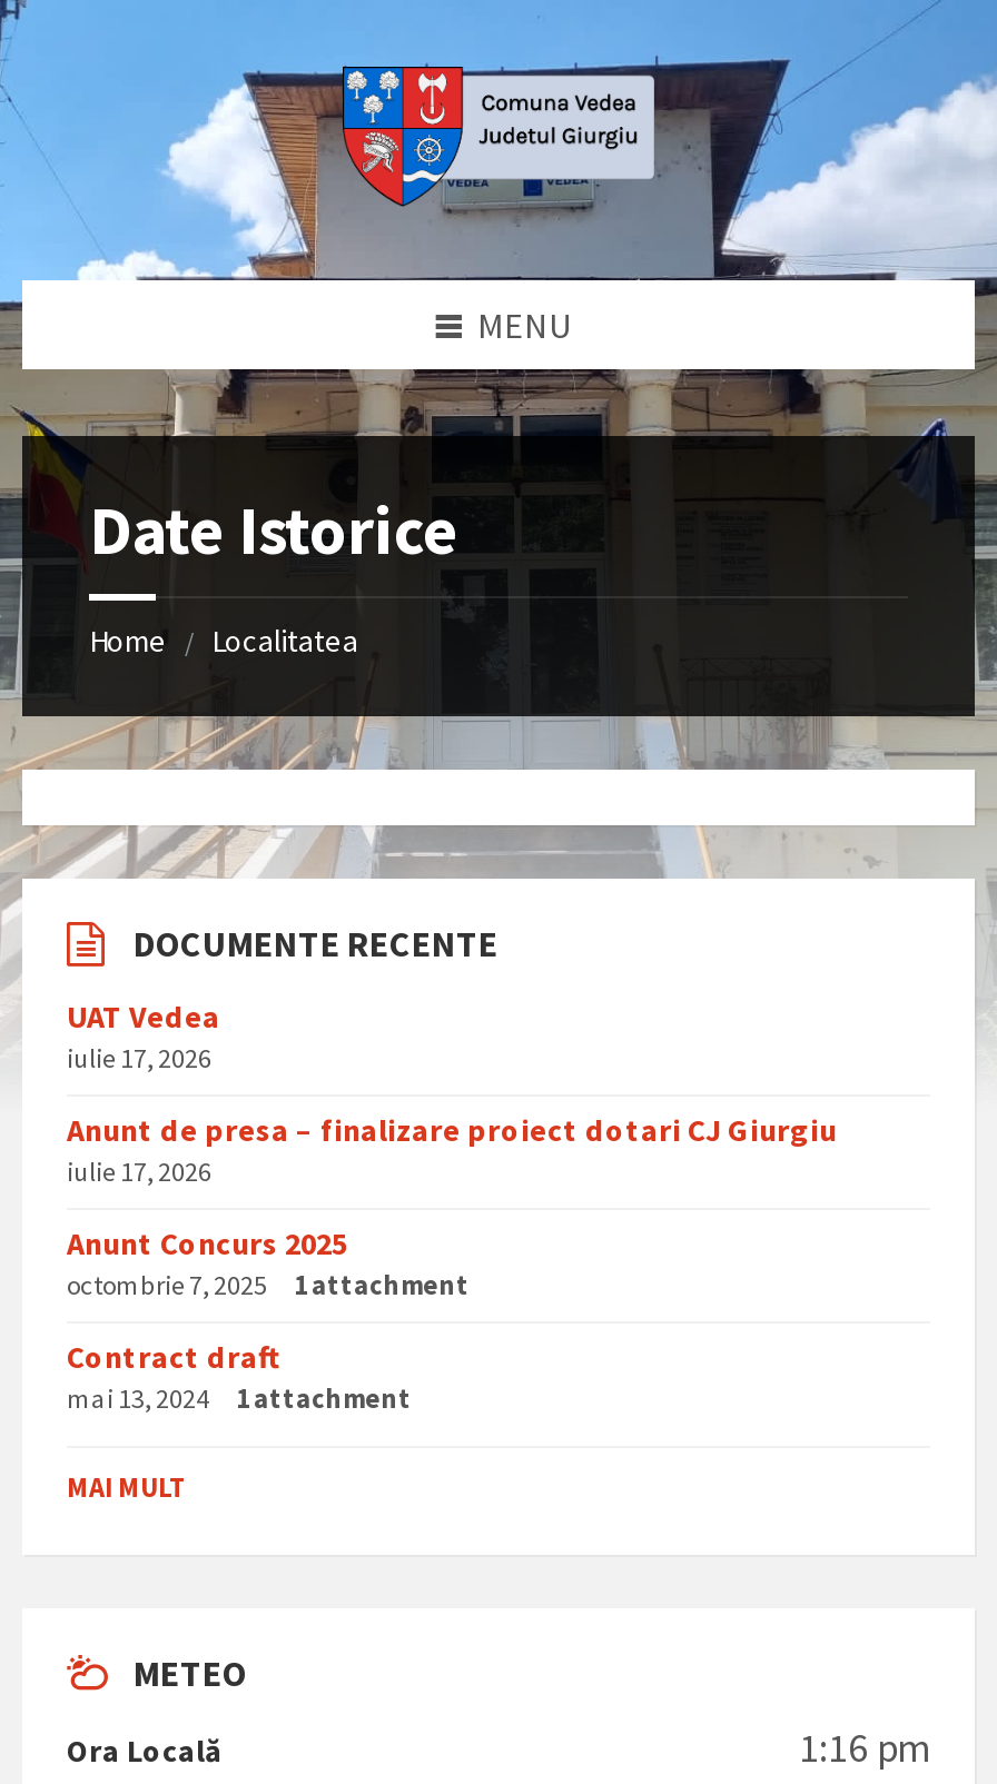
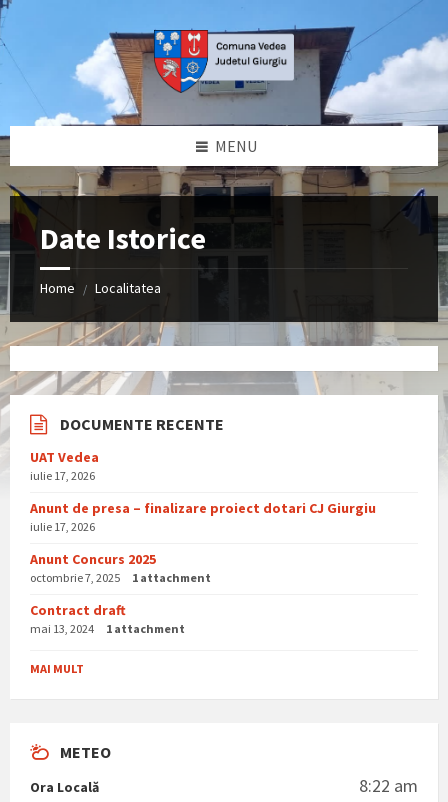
- 1:16 pm
+ 8:22 am
